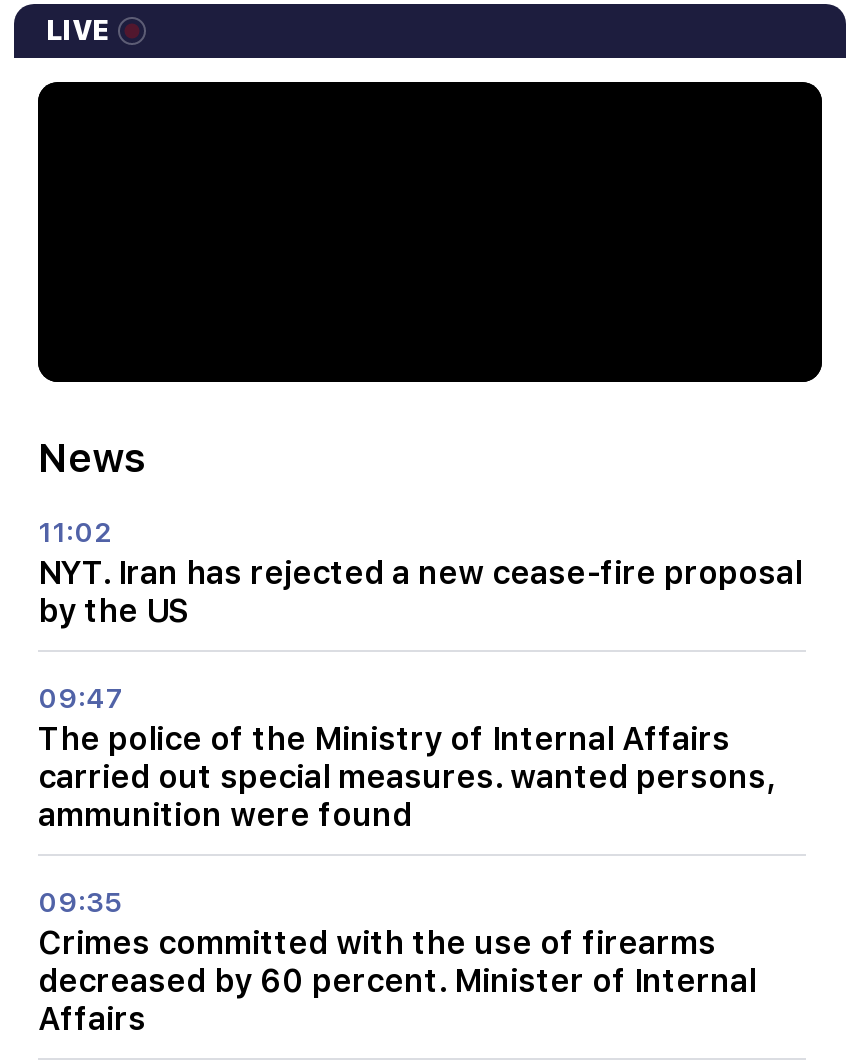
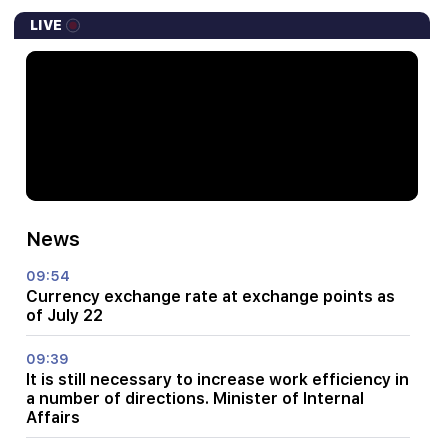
- 11:02
- NYT. Iran has rejected a new cease-fire proposal
- by the US
- 09:47
- The police of the Ministry of Internal Affairs
- carried out special measures. wanted persons,
- ammunition were found
- 09:35
- Crimes committed with the use of firearms
- decreased by 60 percent. Minister of Internal
+ 09:54
+ Currency exchange rate at exchange points as
+ of July 22
+ 09:39
+ It is still necessary to increase work efficiency in
+ a number of directions. Minister of Internal
